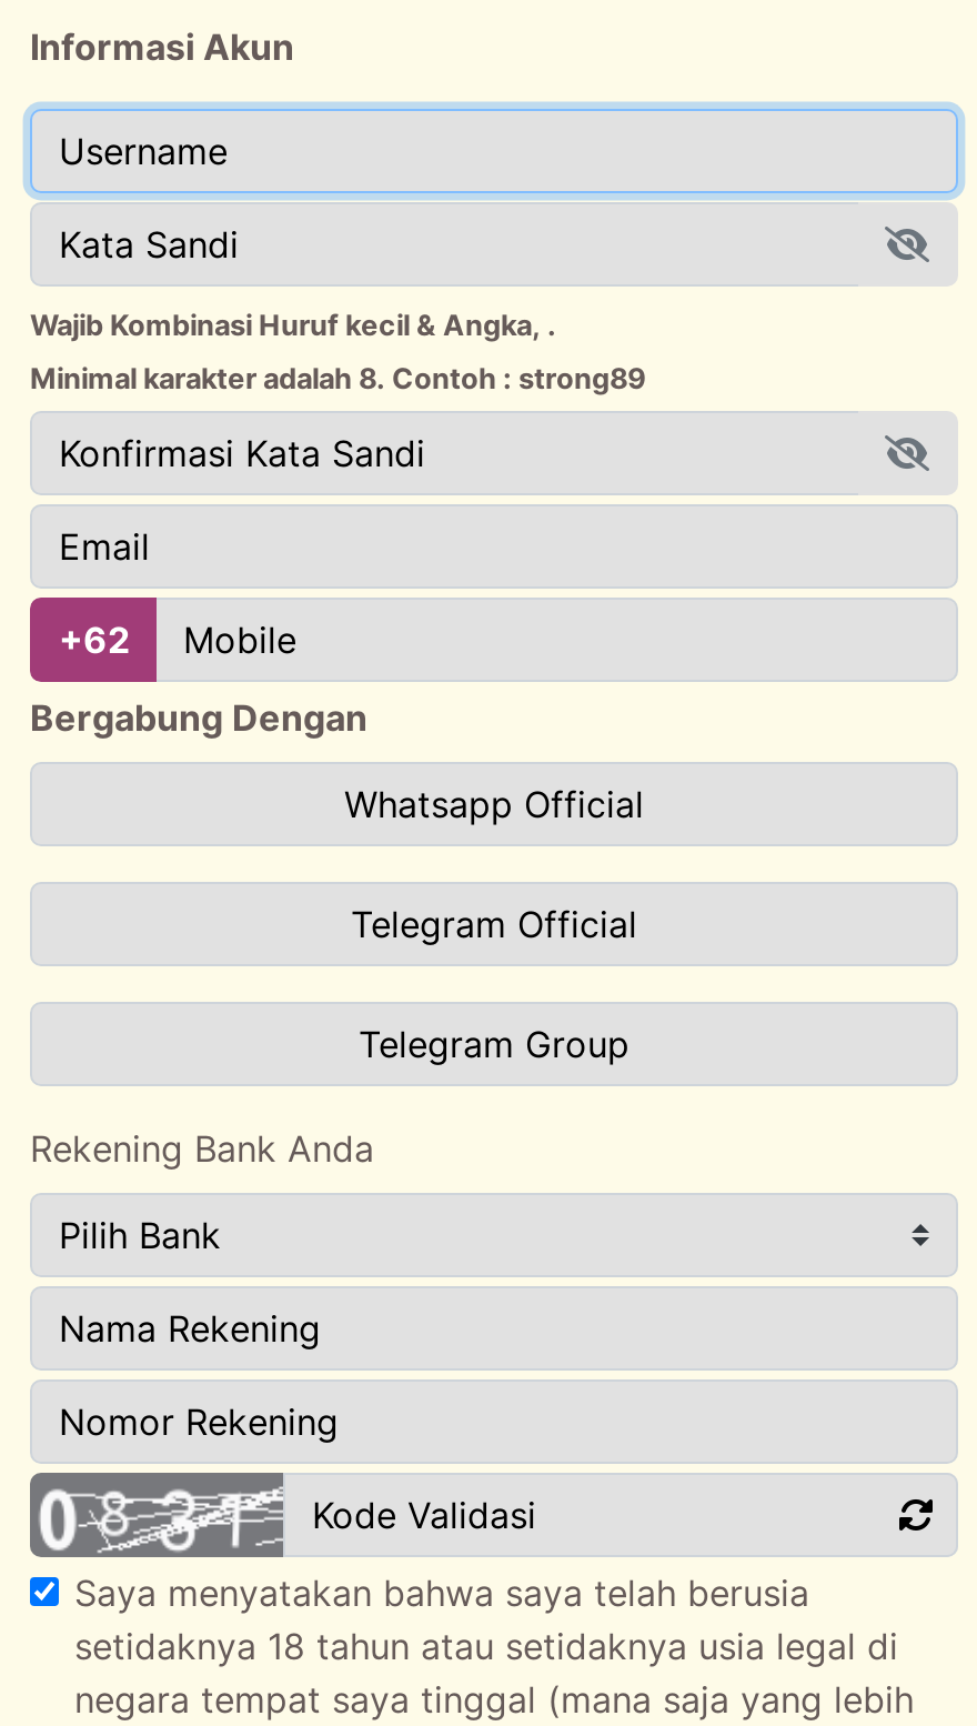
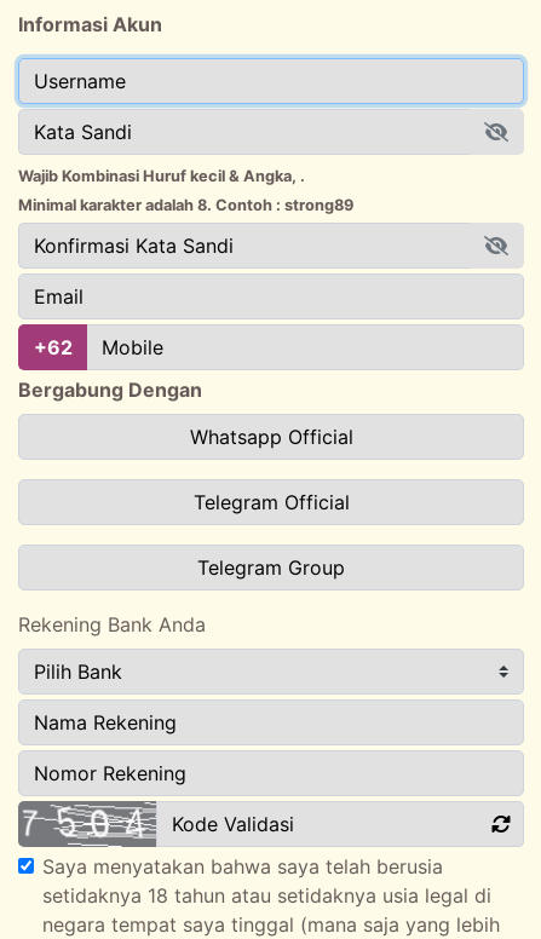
- [image]
+ [image]
